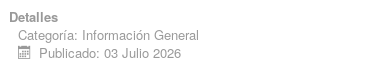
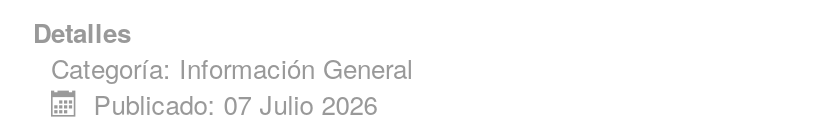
- Publicado: 03 Julio 2026
+ Publicado: 07 Julio 2026
